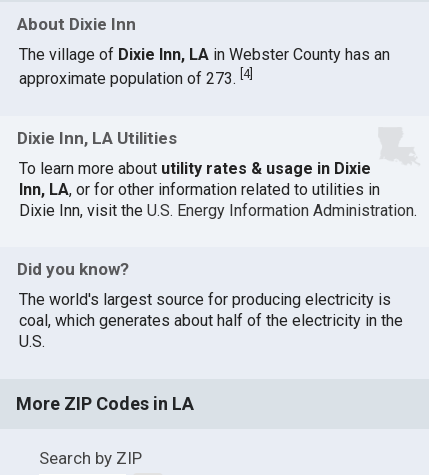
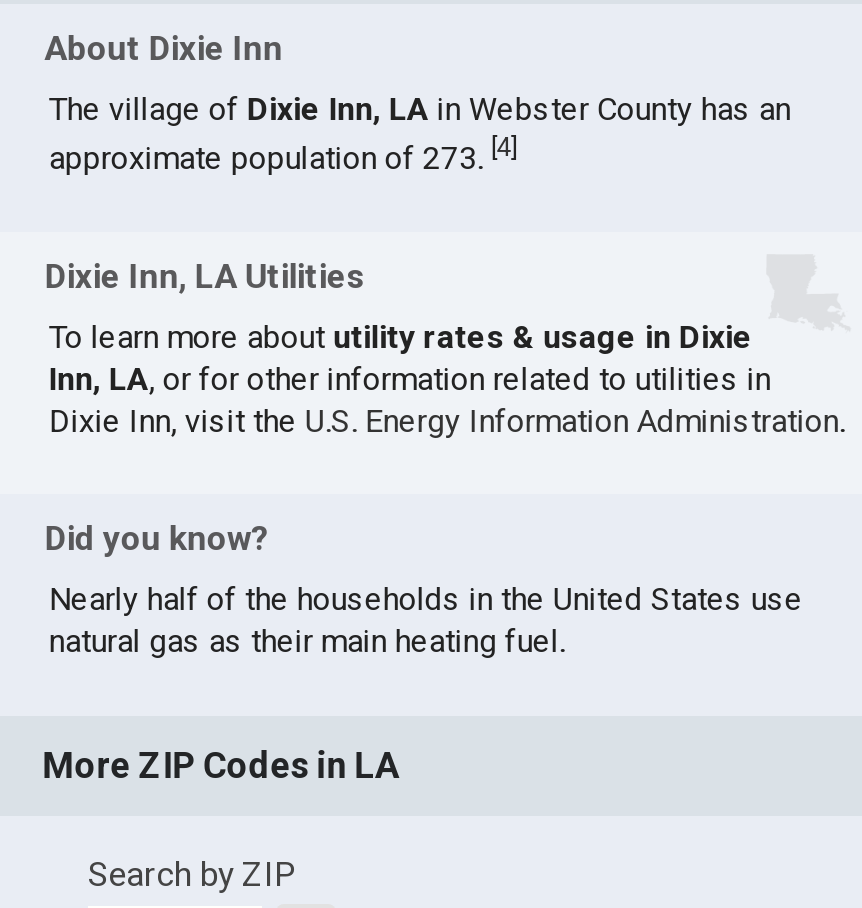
- The world's largest source for producing electricity is
- coal, which generates about half of the electricity in the
- U.S.
+ Nearly half of the households in the United States use
+ natural gas as their main heating fuel.
